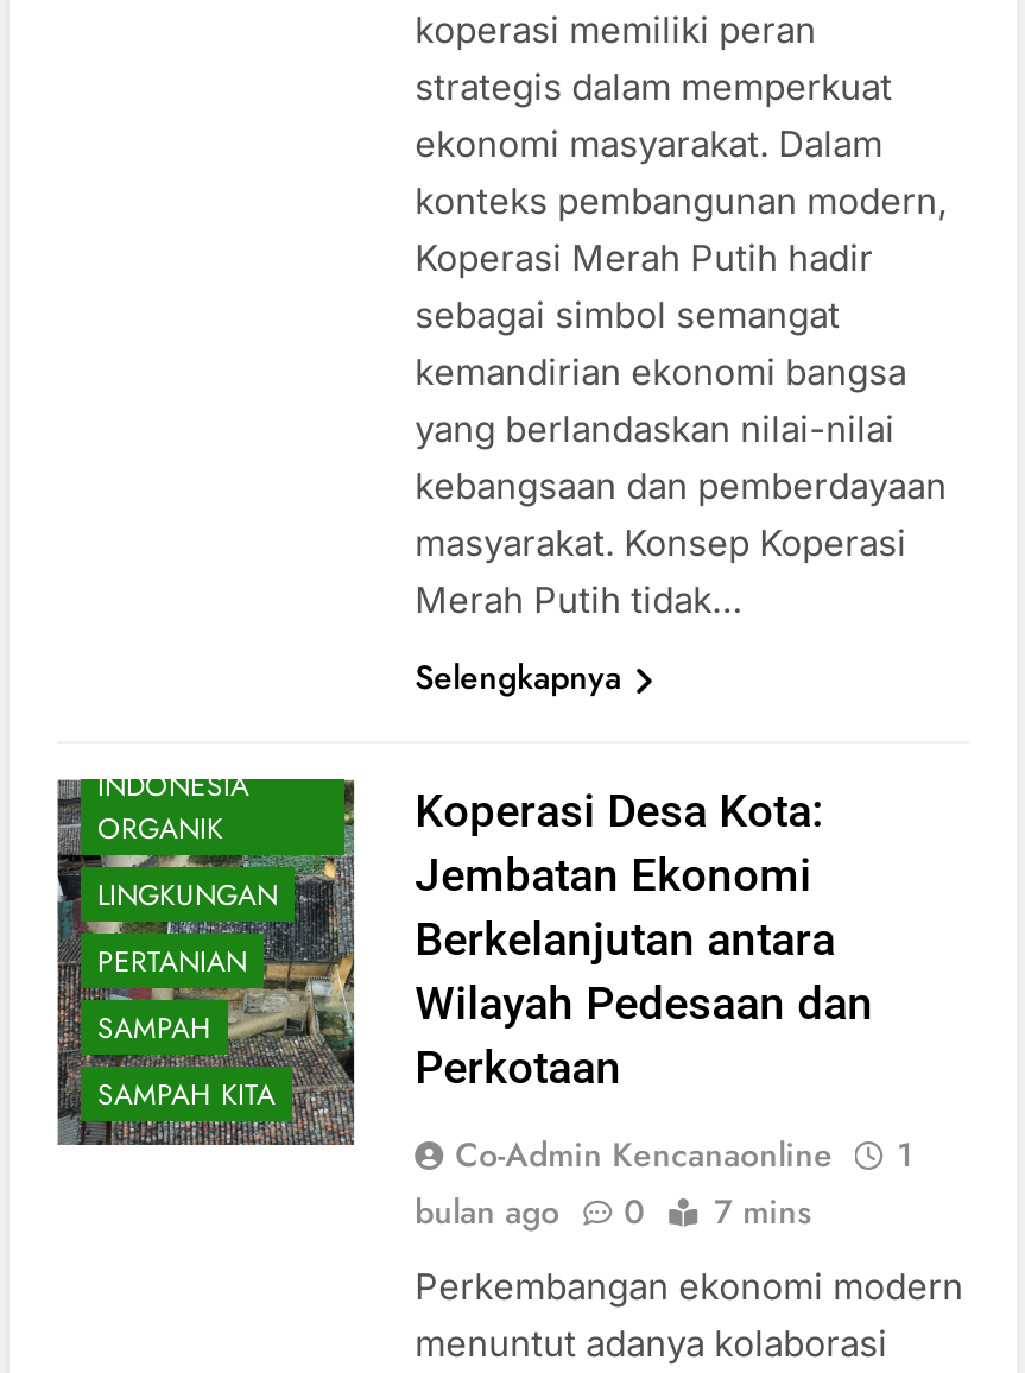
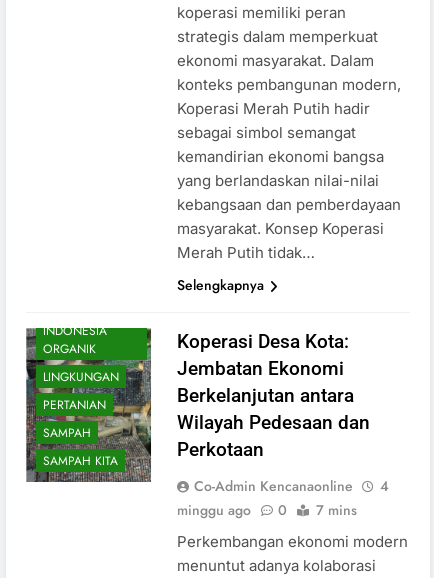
- Co-Admin Kencanaonline 1
+ Co-Admin Kencanaonline 4

- bulan ago
+ minggu ago
